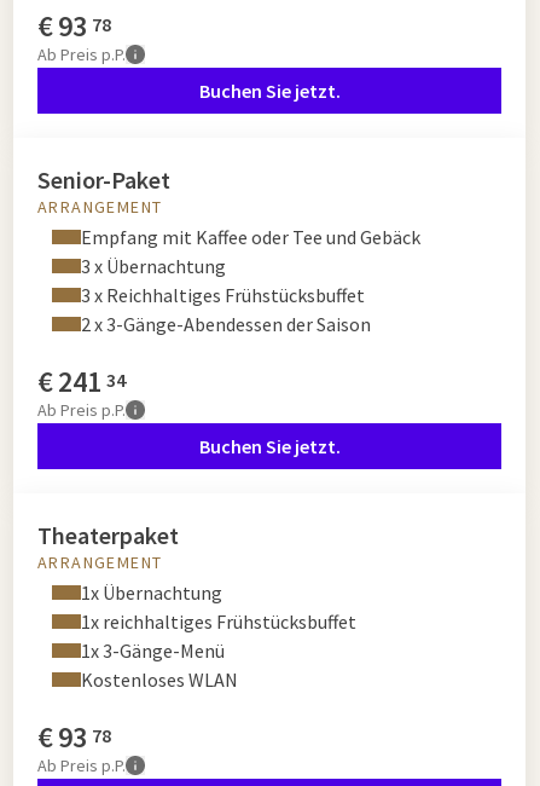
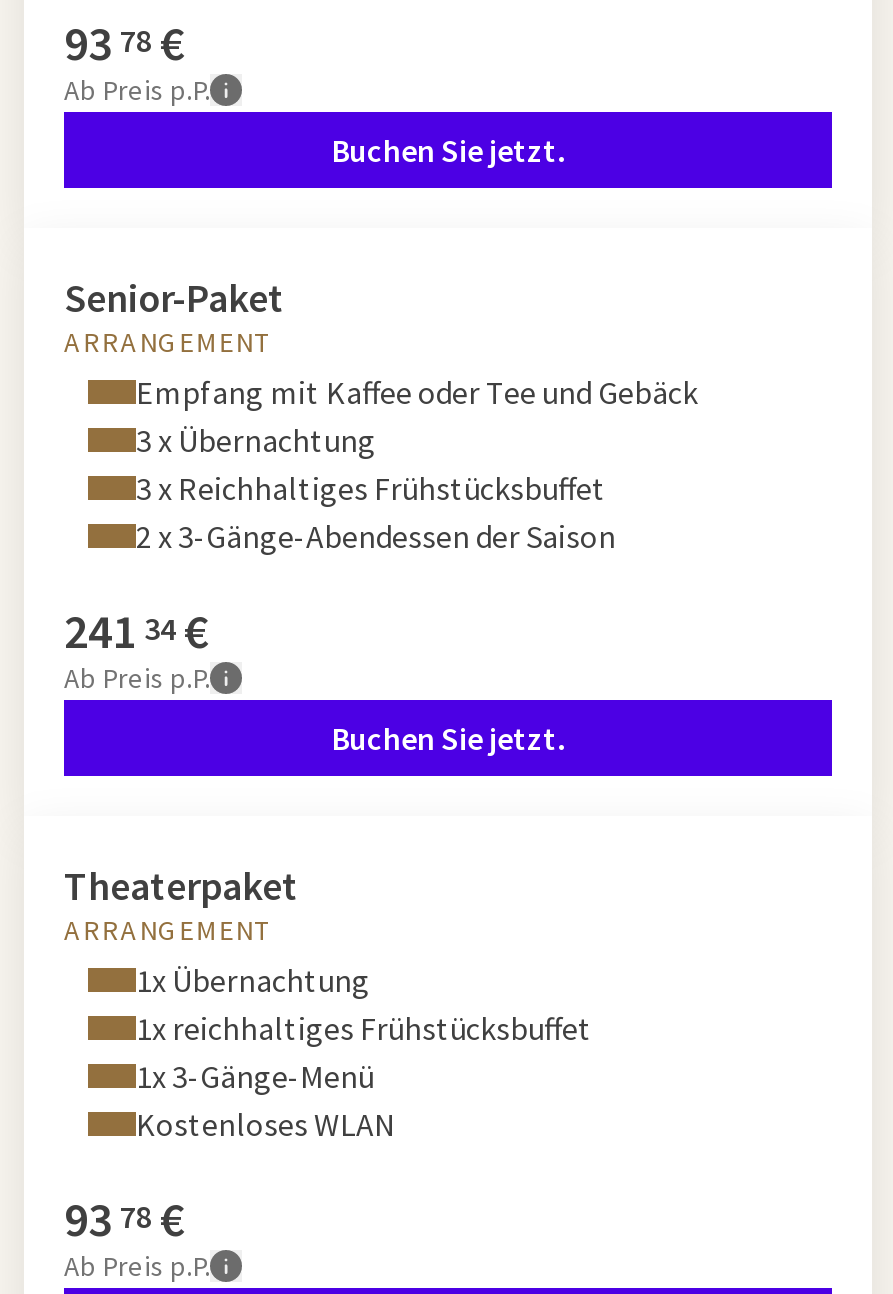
- € 93 78
+ 93 78 €

- € 241 34
+ 241 34 €

- € 93 78
+ 93 78 €
